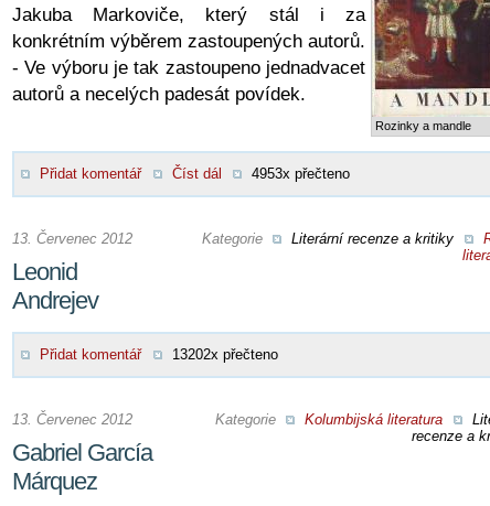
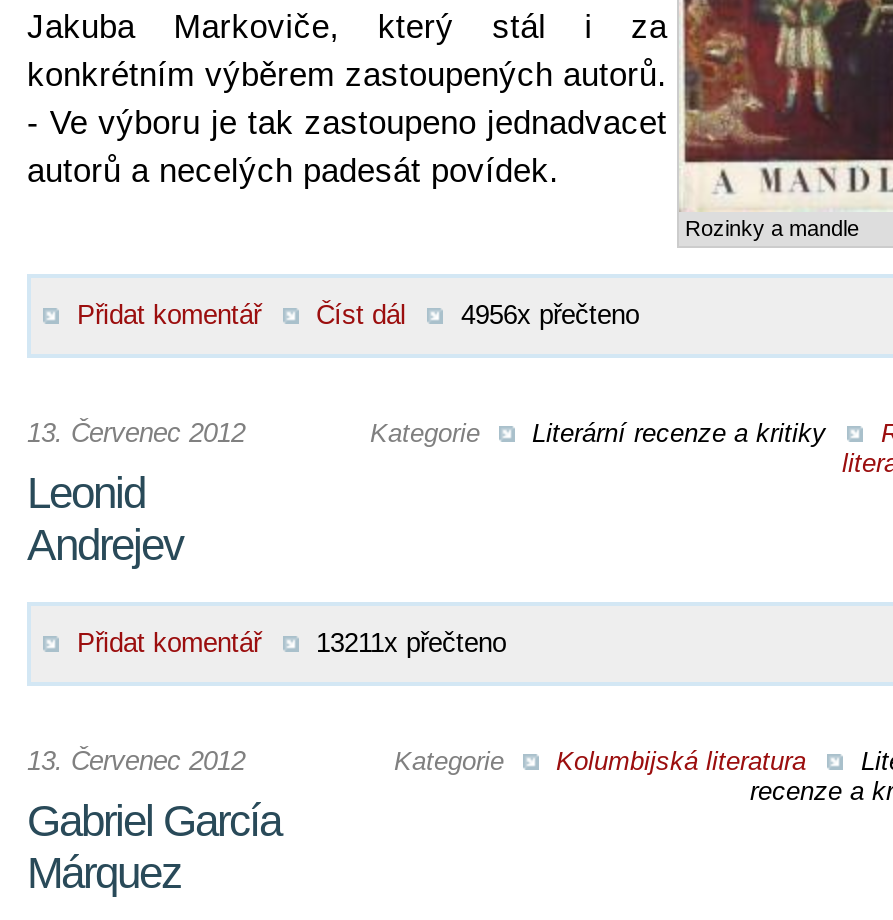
- Přidat komentář Číst dál 4953x přečteno
+ Přidat komentář Číst dál 4956x přečteno

- Přidat komentář 13202x přečteno
+ Přidat komentář 13211x přečteno
